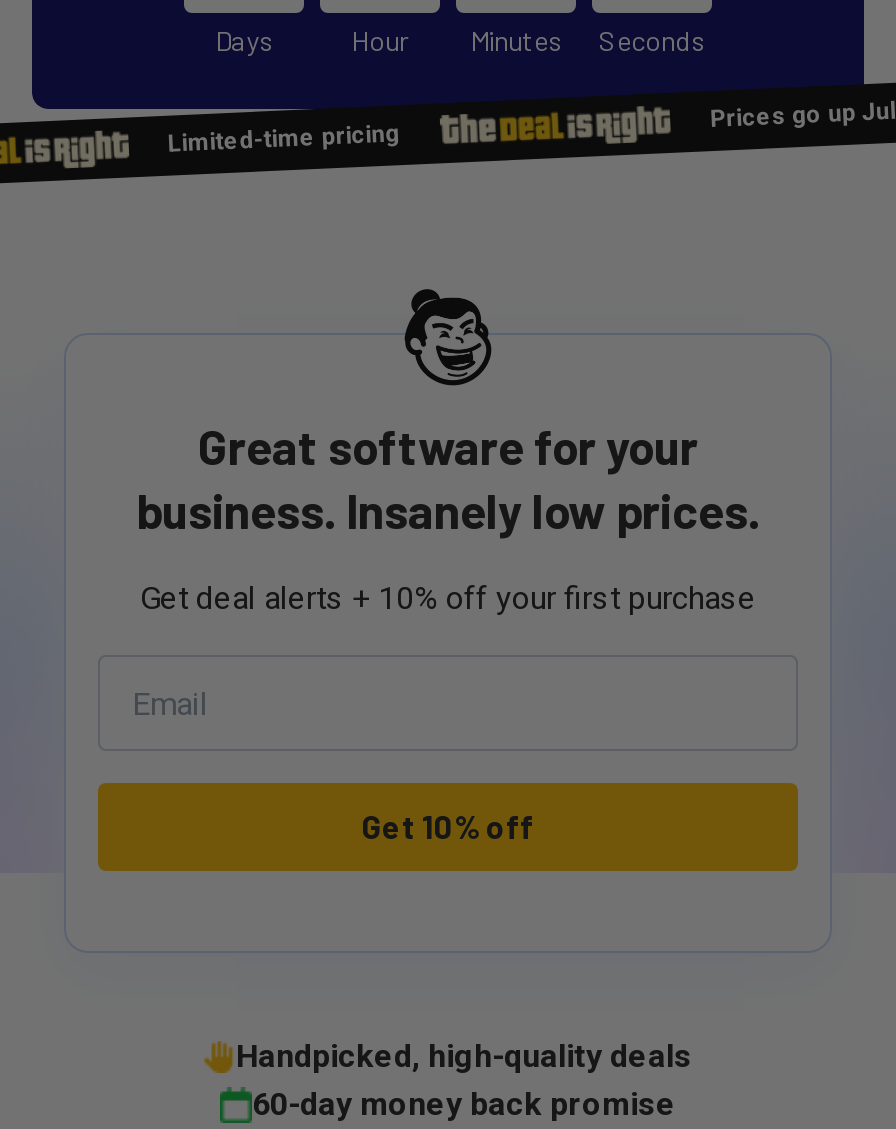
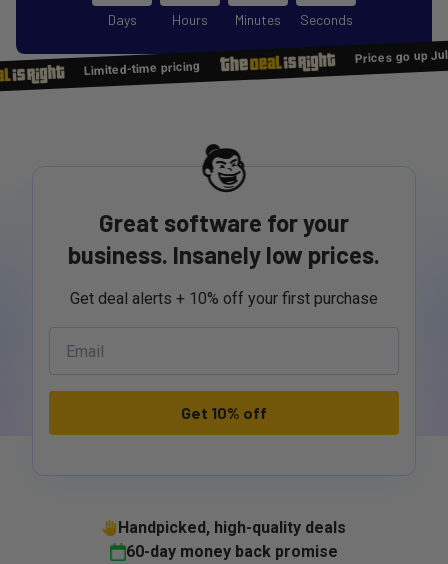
- Hour
+ Hours
